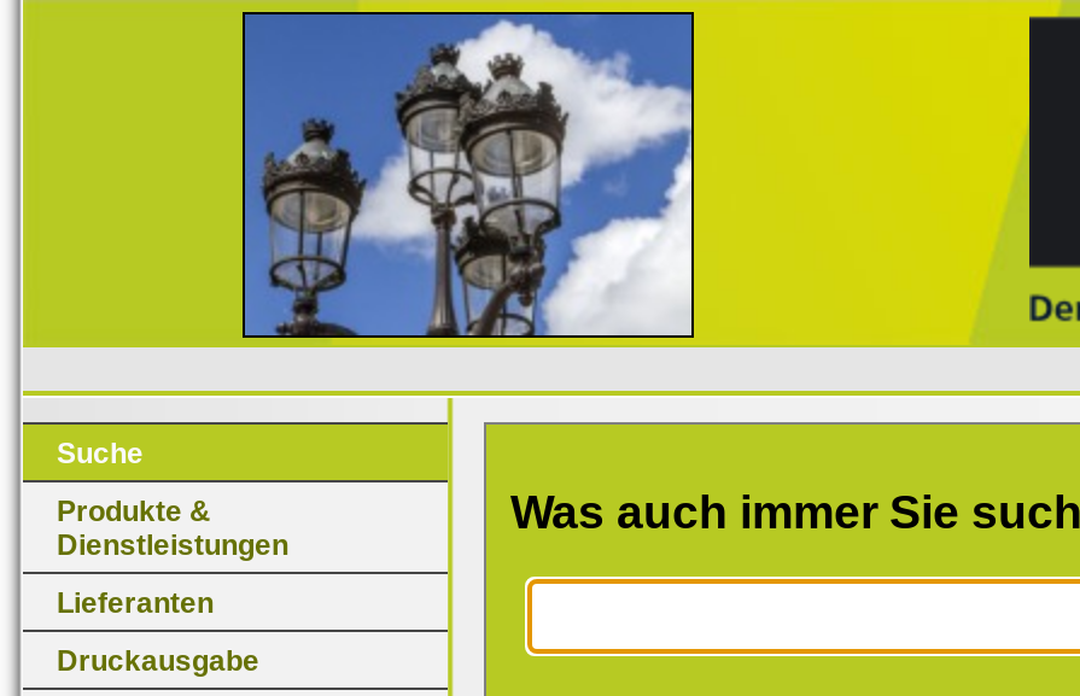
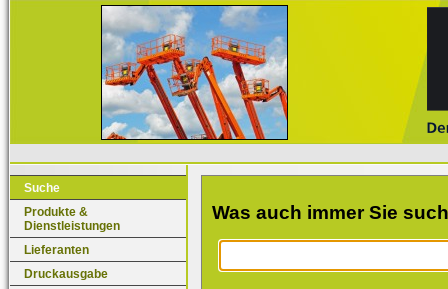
- [image]
+ [image]
